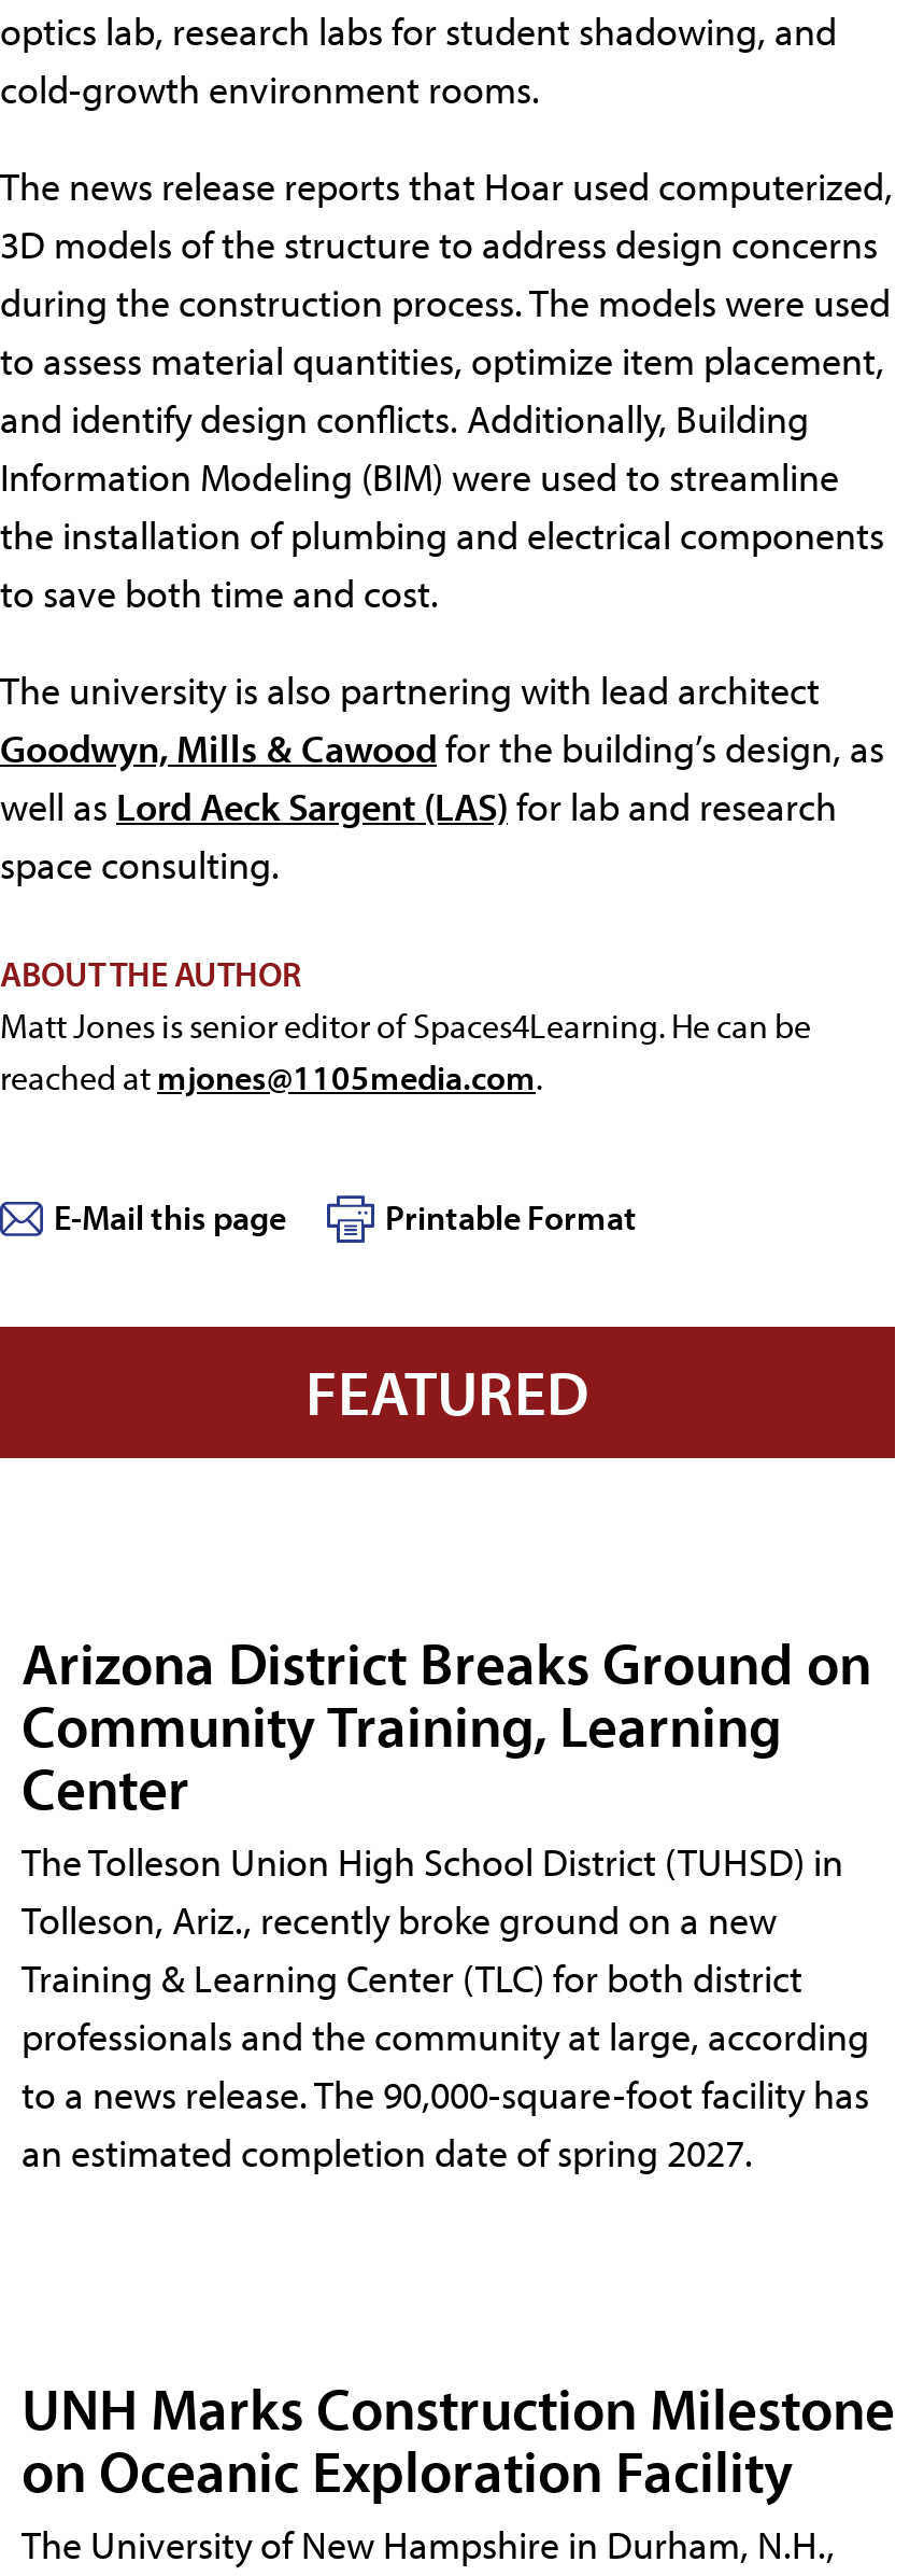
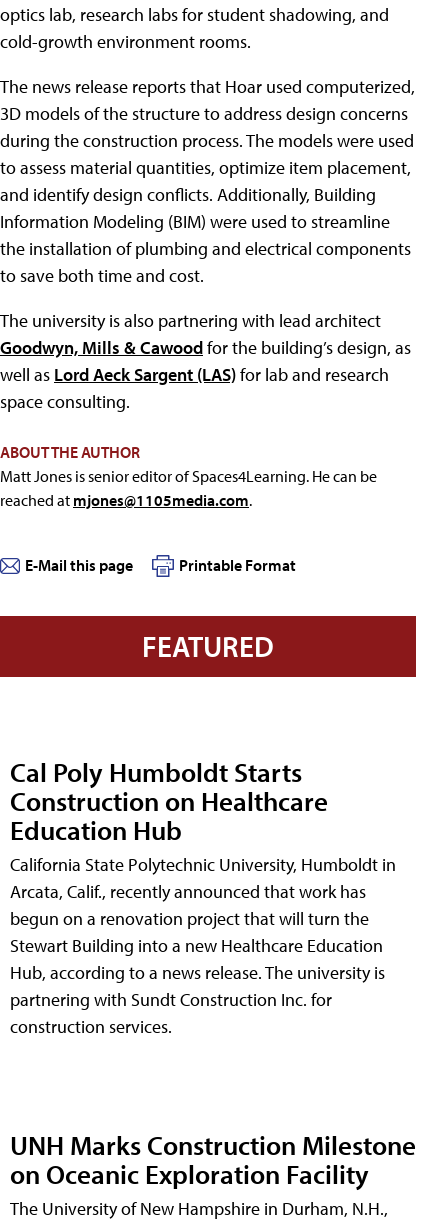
- Arizona District Breaks Ground on
- Community Training, Learning
- Center
- The Tolleson Union High School District (TUHSD) in
- Tolleson, Ariz., recently broke ground on a new
- Training & Learning Center (TLC) for both district
- professionals and the community at large, according
- to a news release. The 90,000-square-foot facility has
- an estimated completion date of spring 2027.
+ Cal Poly Humboldt Starts
+ Construction on Healthcare
+ Education Hub
+ California State Polytechnic University, Humboldt in
+ Arcata, Calif., recently announced that work has
+ begun on a renovation project that will turn the
+ Stewart Building into a new Healthcare Education
+ Hub, according to a news release. The university is
+ partnering with Sundt Construction Inc. for
+ construction services.
